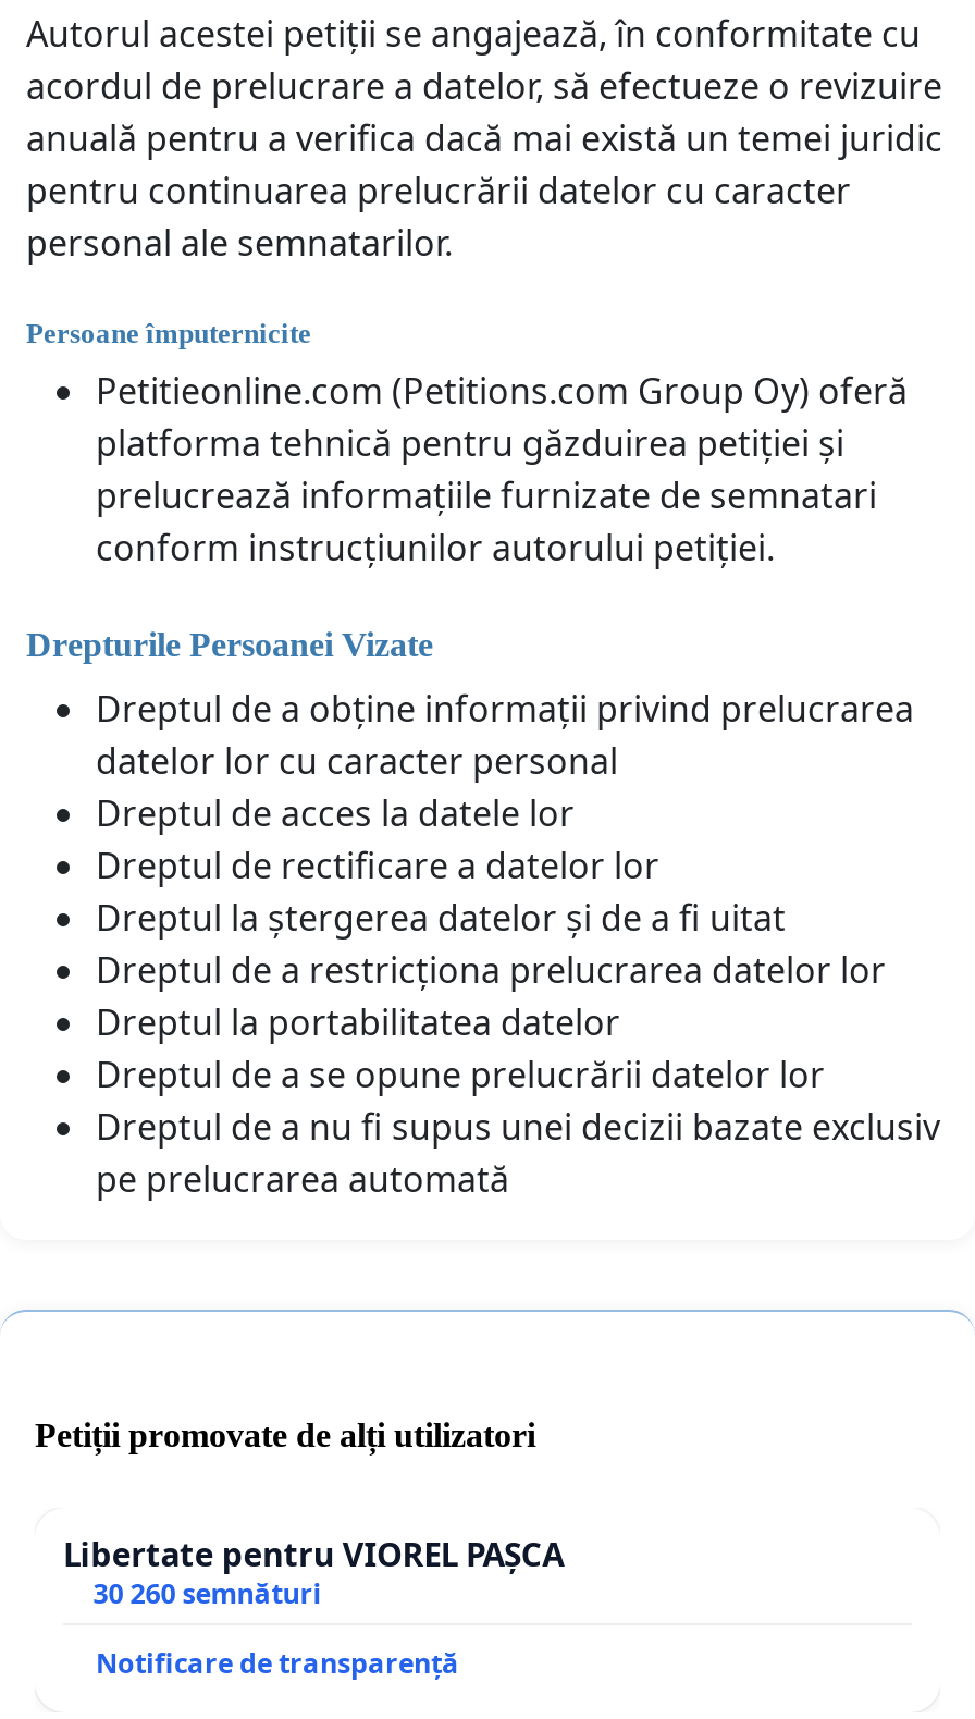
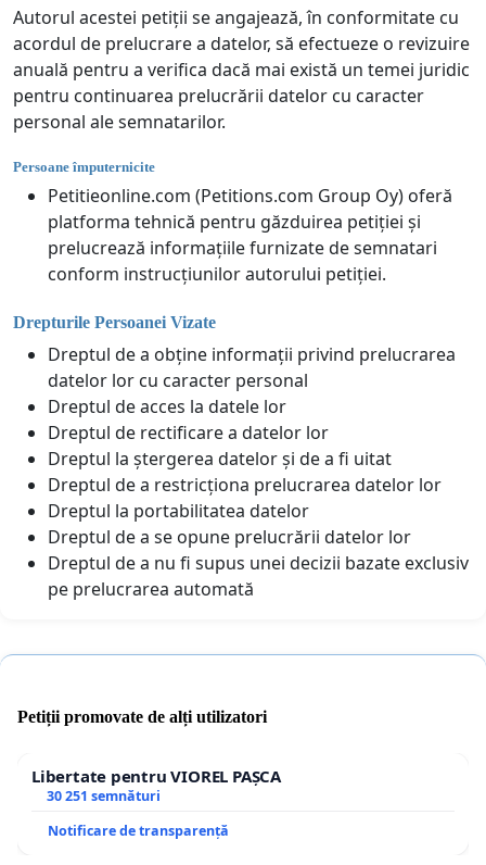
- 30 260 semnături
+ 30 251 semnături
